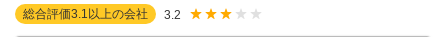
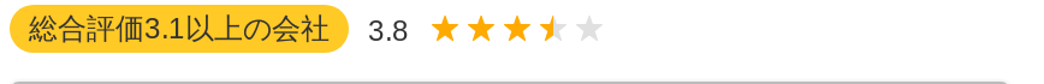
- 総合評価3.1以上の会社 3.2
+ 総合評価3.1以上の会社 3.8
